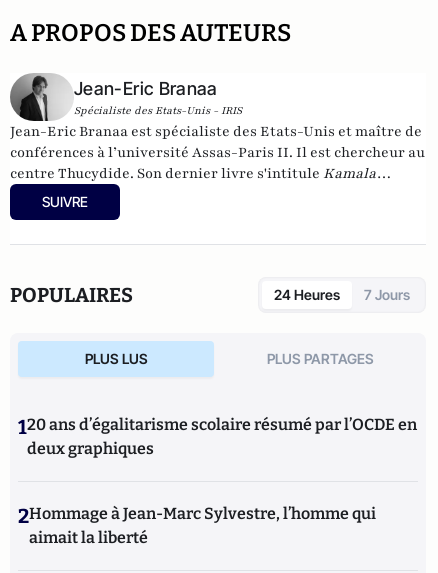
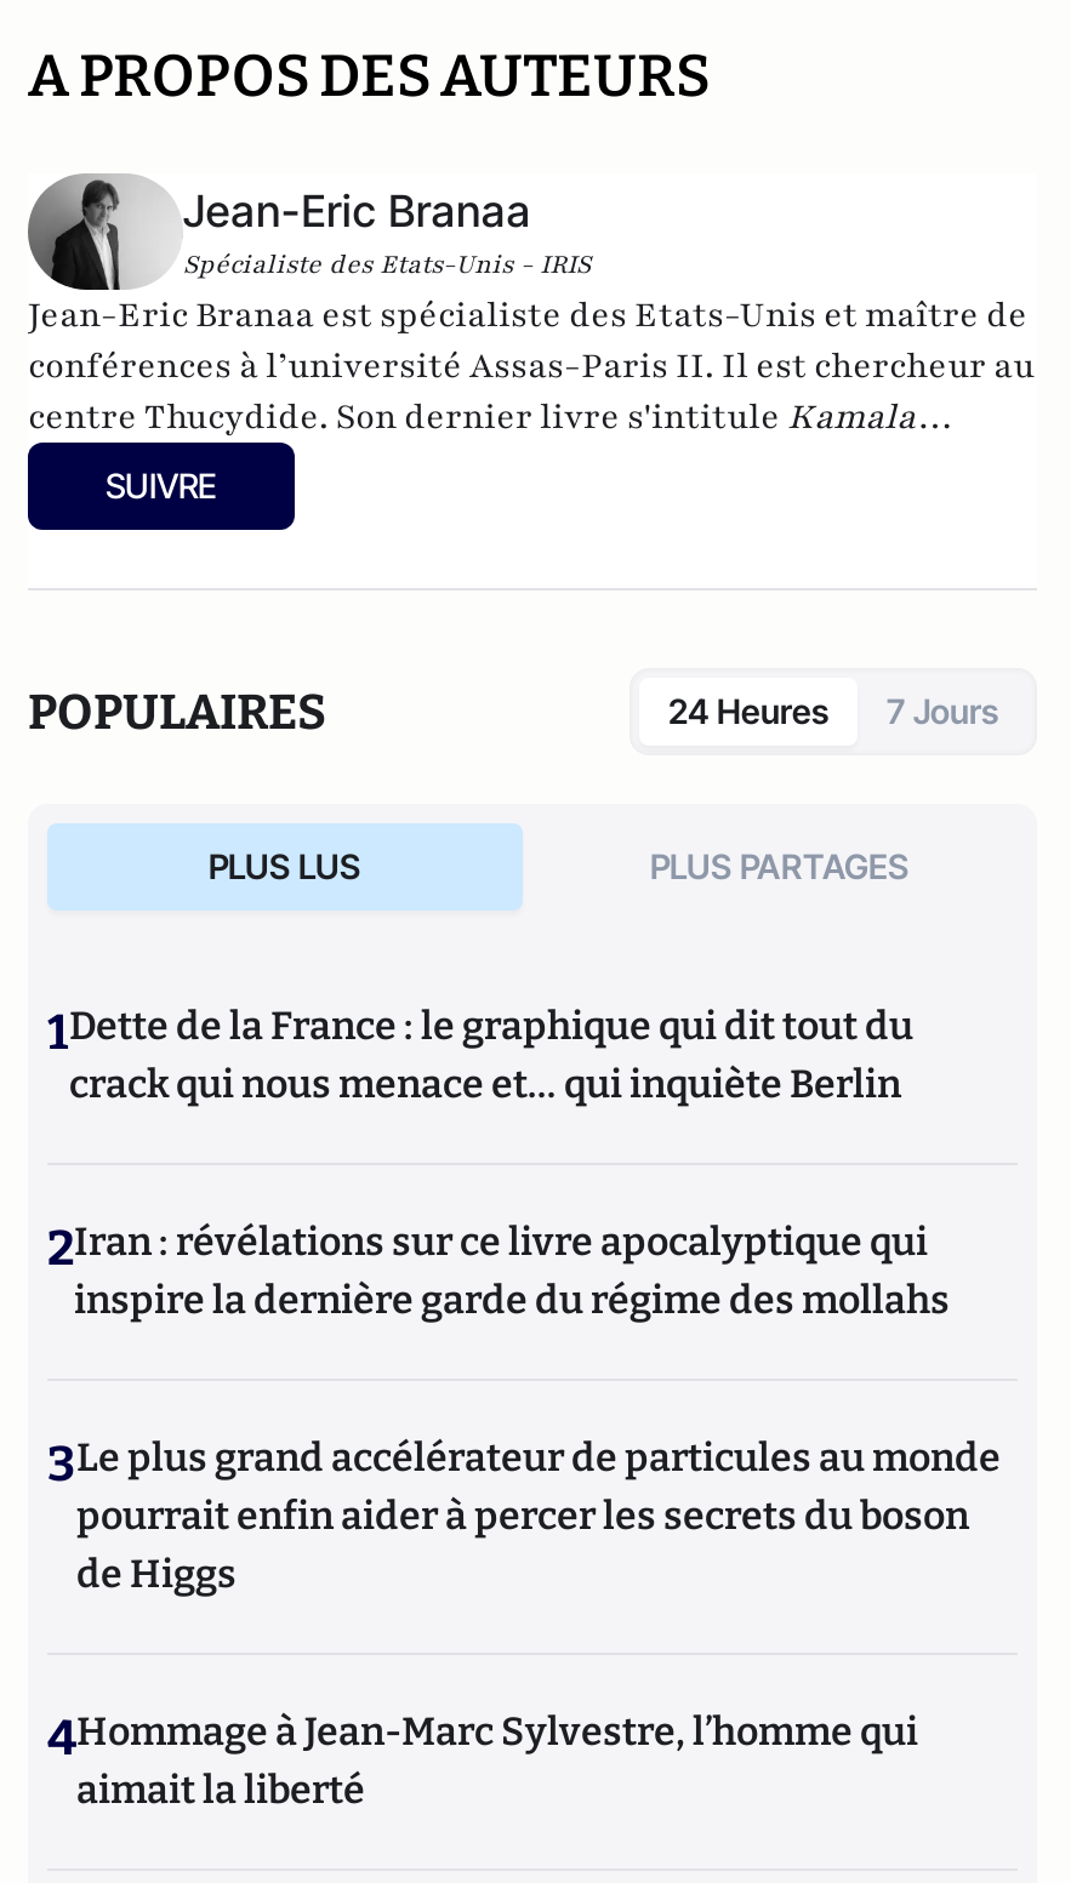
- 120 ans d’égalitarisme scolaire résumé par l’OCDE en
- deux graphiques
- 2Hommage à Jean-Marc Sylvestre, l’homme qui
+ 1Dette de la France : le graphique qui dit tout du
+ crack qui nous menace et… qui inquiète Berlin
+ 2Iran : révélations sur ce livre apocalyptique qui
+ inspire la dernière garde du régime des mollahs
+ 3Le plus grand accélérateur de particules au monde
+ pourrait enfin aider à percer les secrets du boson
+ de Higgs
+ 4Hommage à Jean-Marc Sylvestre, l’homme qui
